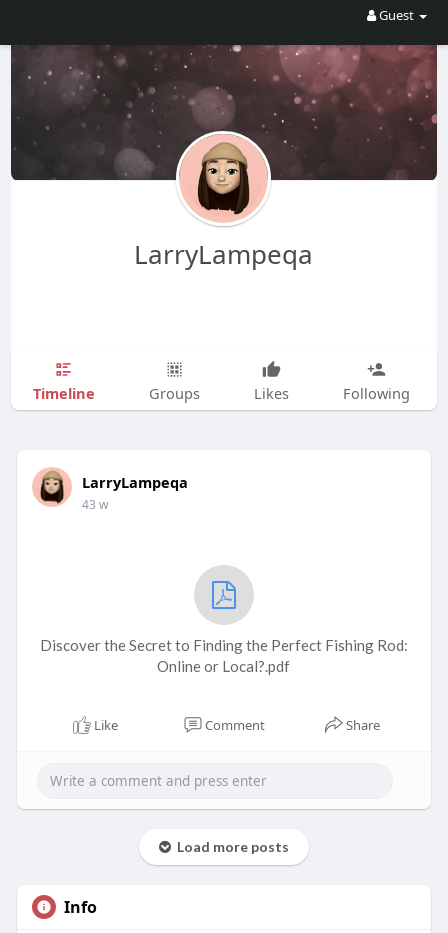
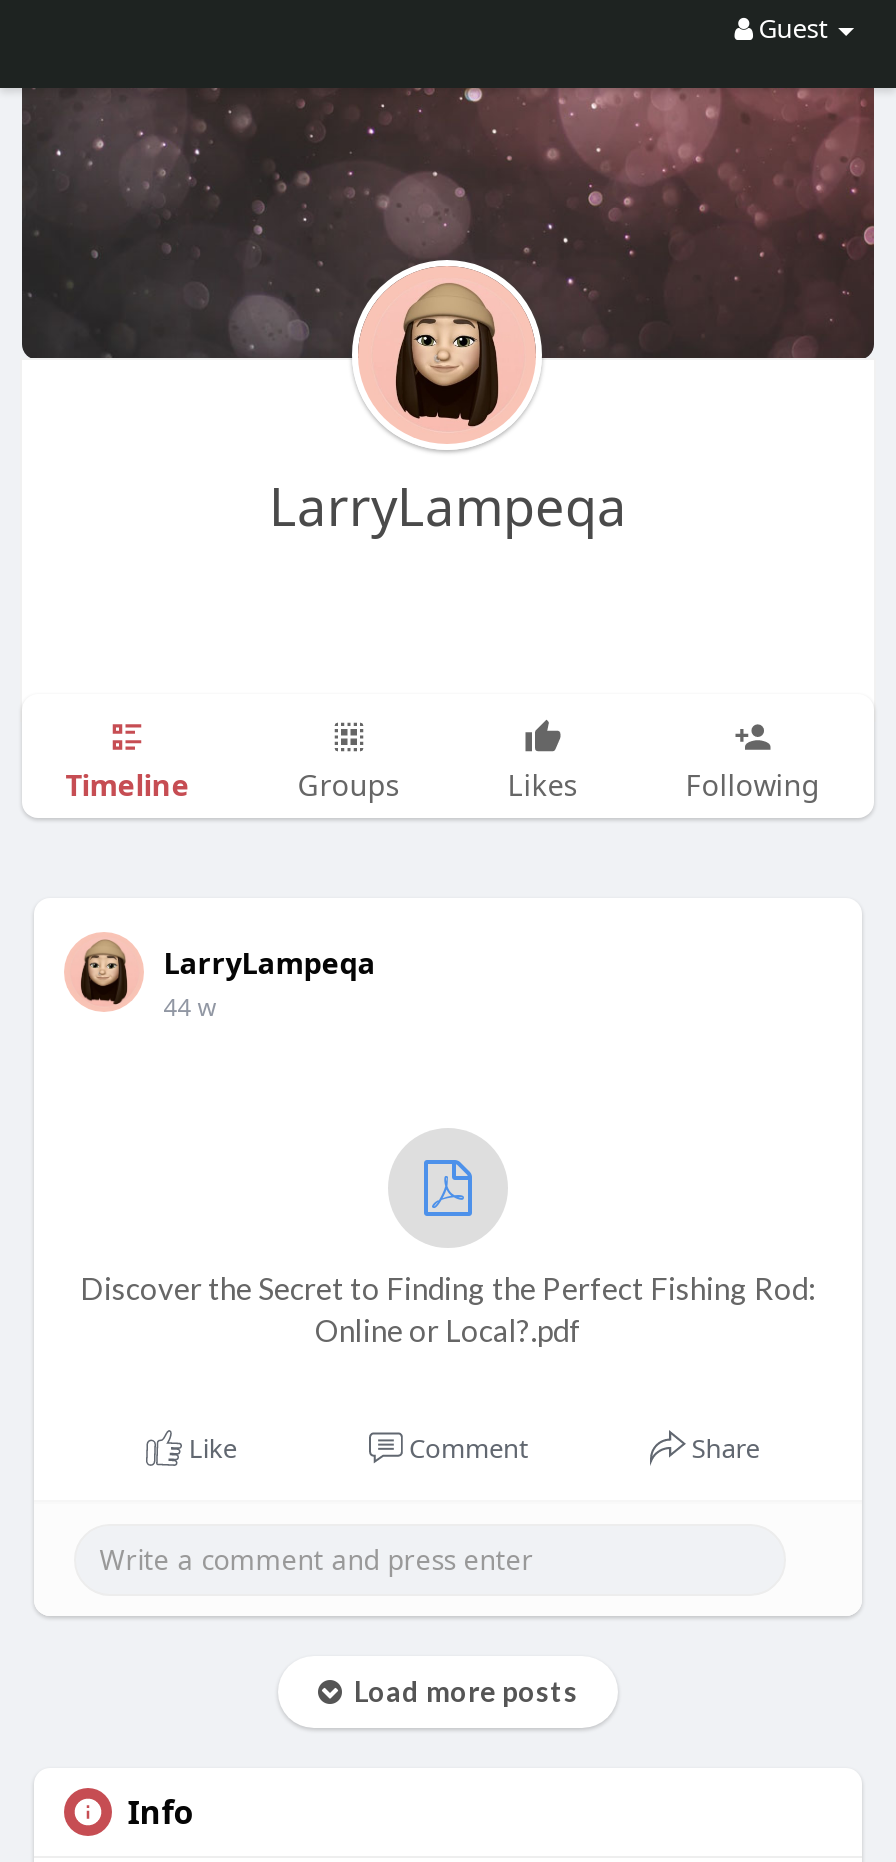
- 43 w
+ 44 w
